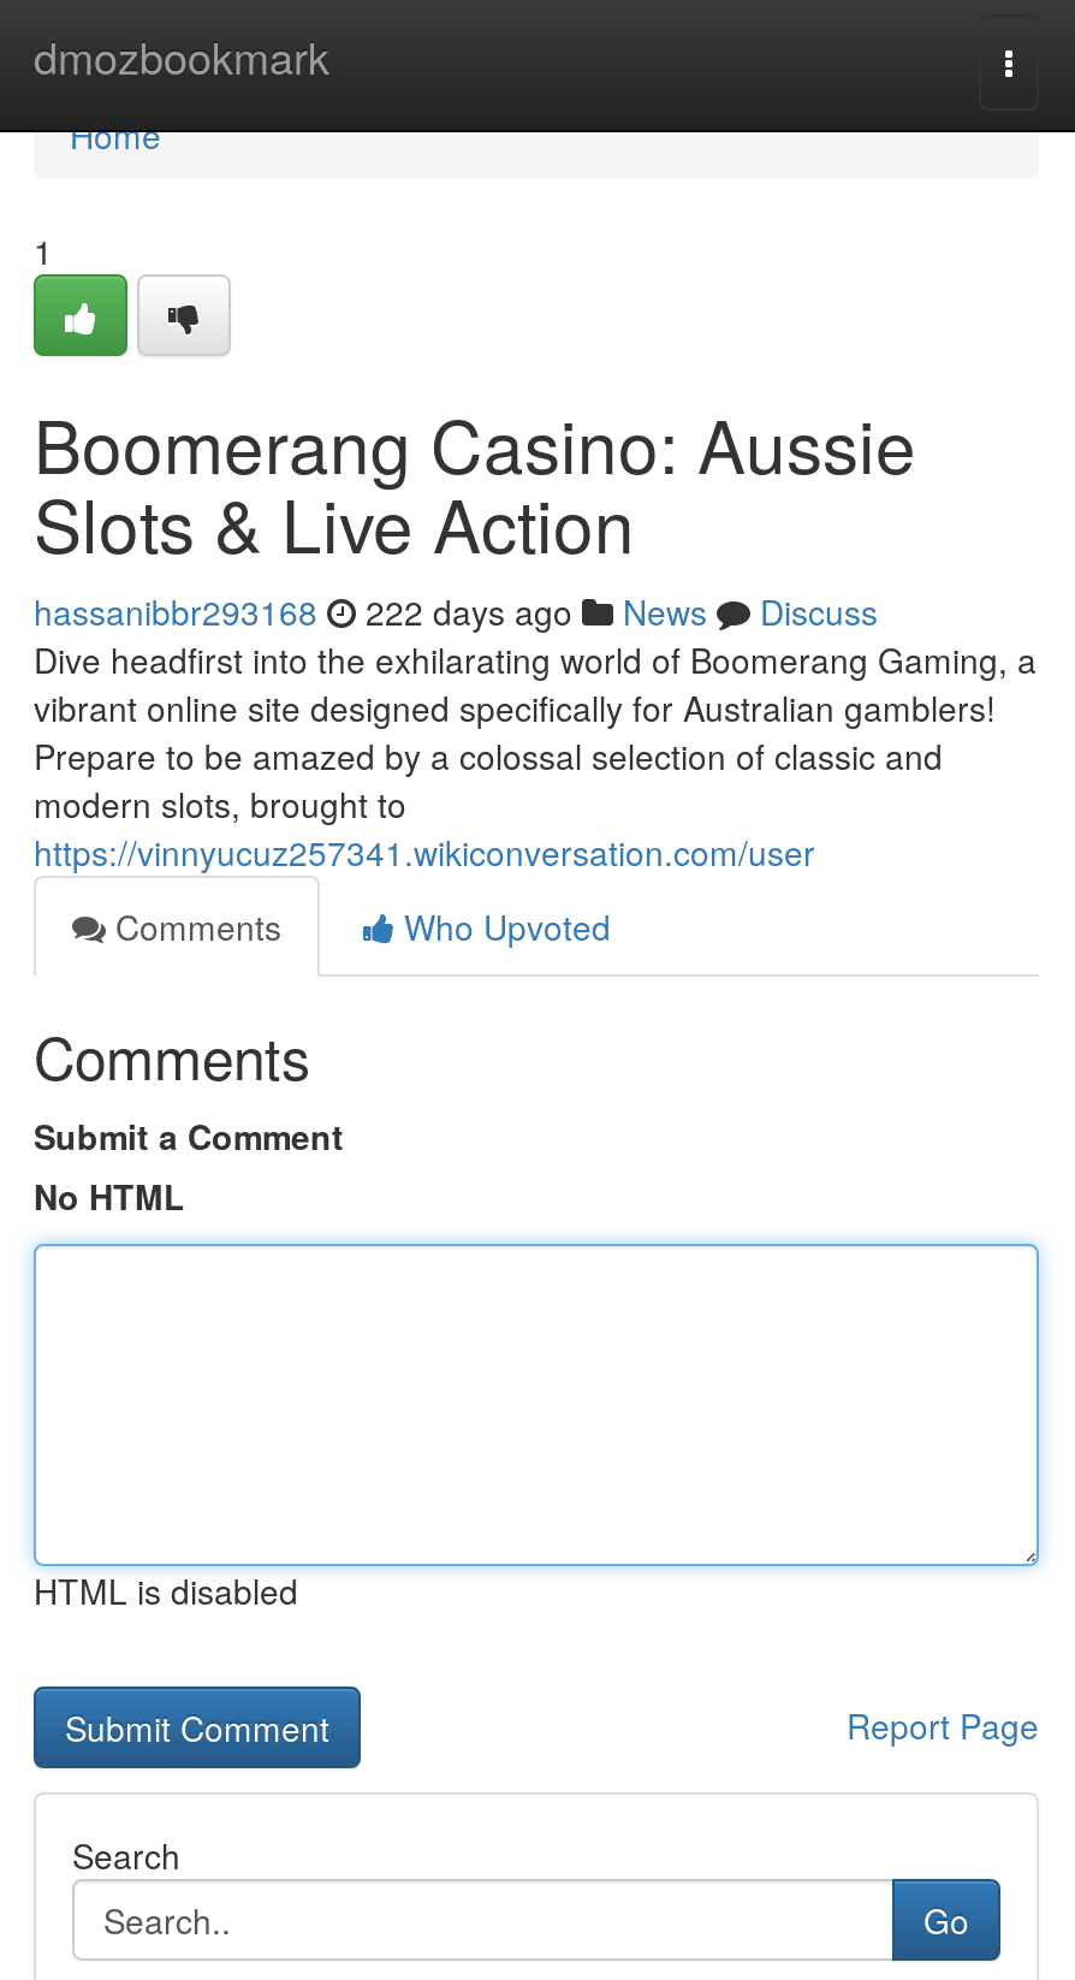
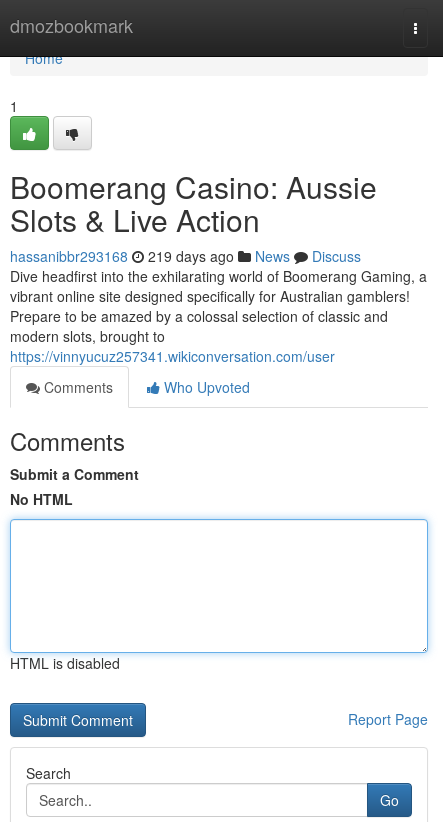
- hassanibbr293168 222 days ago News Discuss
+ hassanibbr293168 219 days ago News Discuss
